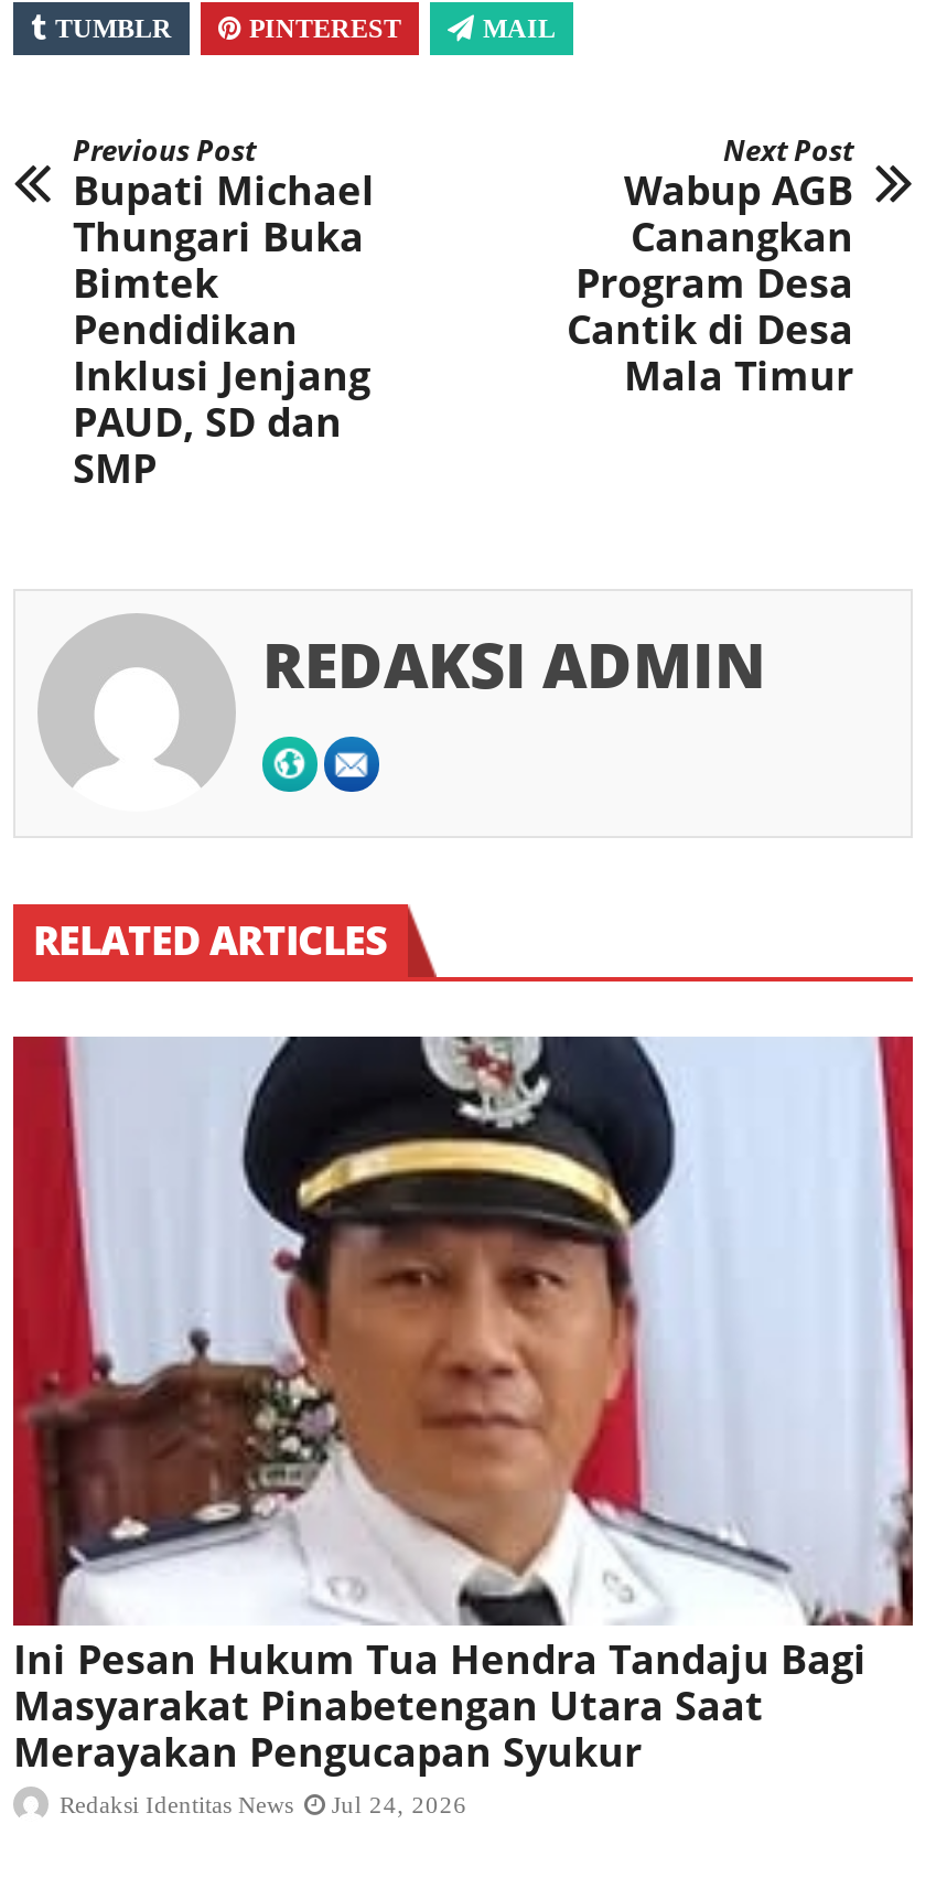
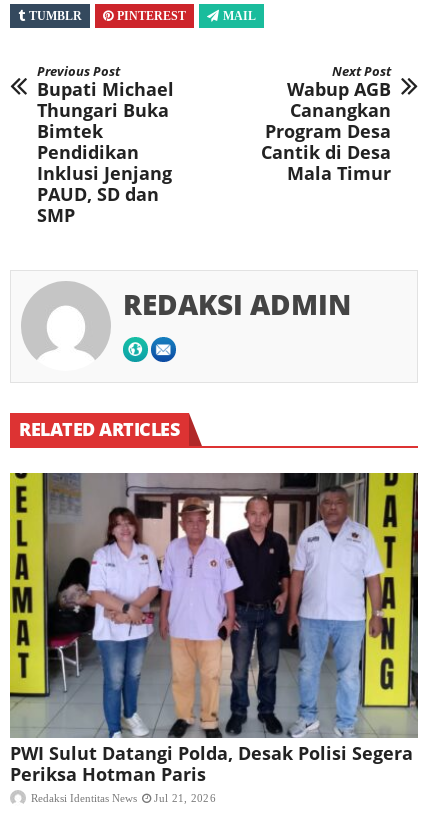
- [image]
- Ini Pesan Hukum Tua Hendra Tandaju Bagi
- Masyarakat Pinabetengan Utara Saat
- Merayakan Pengucapan Syukur
+ [image]
+ PWI Sulut Datangi Polda, Desak Polisi Segera
+ Periksa Hotman Paris

- Redaksi Identitas News Jul 24, 2026
+ Redaksi Identitas News Jul 21, 2026
